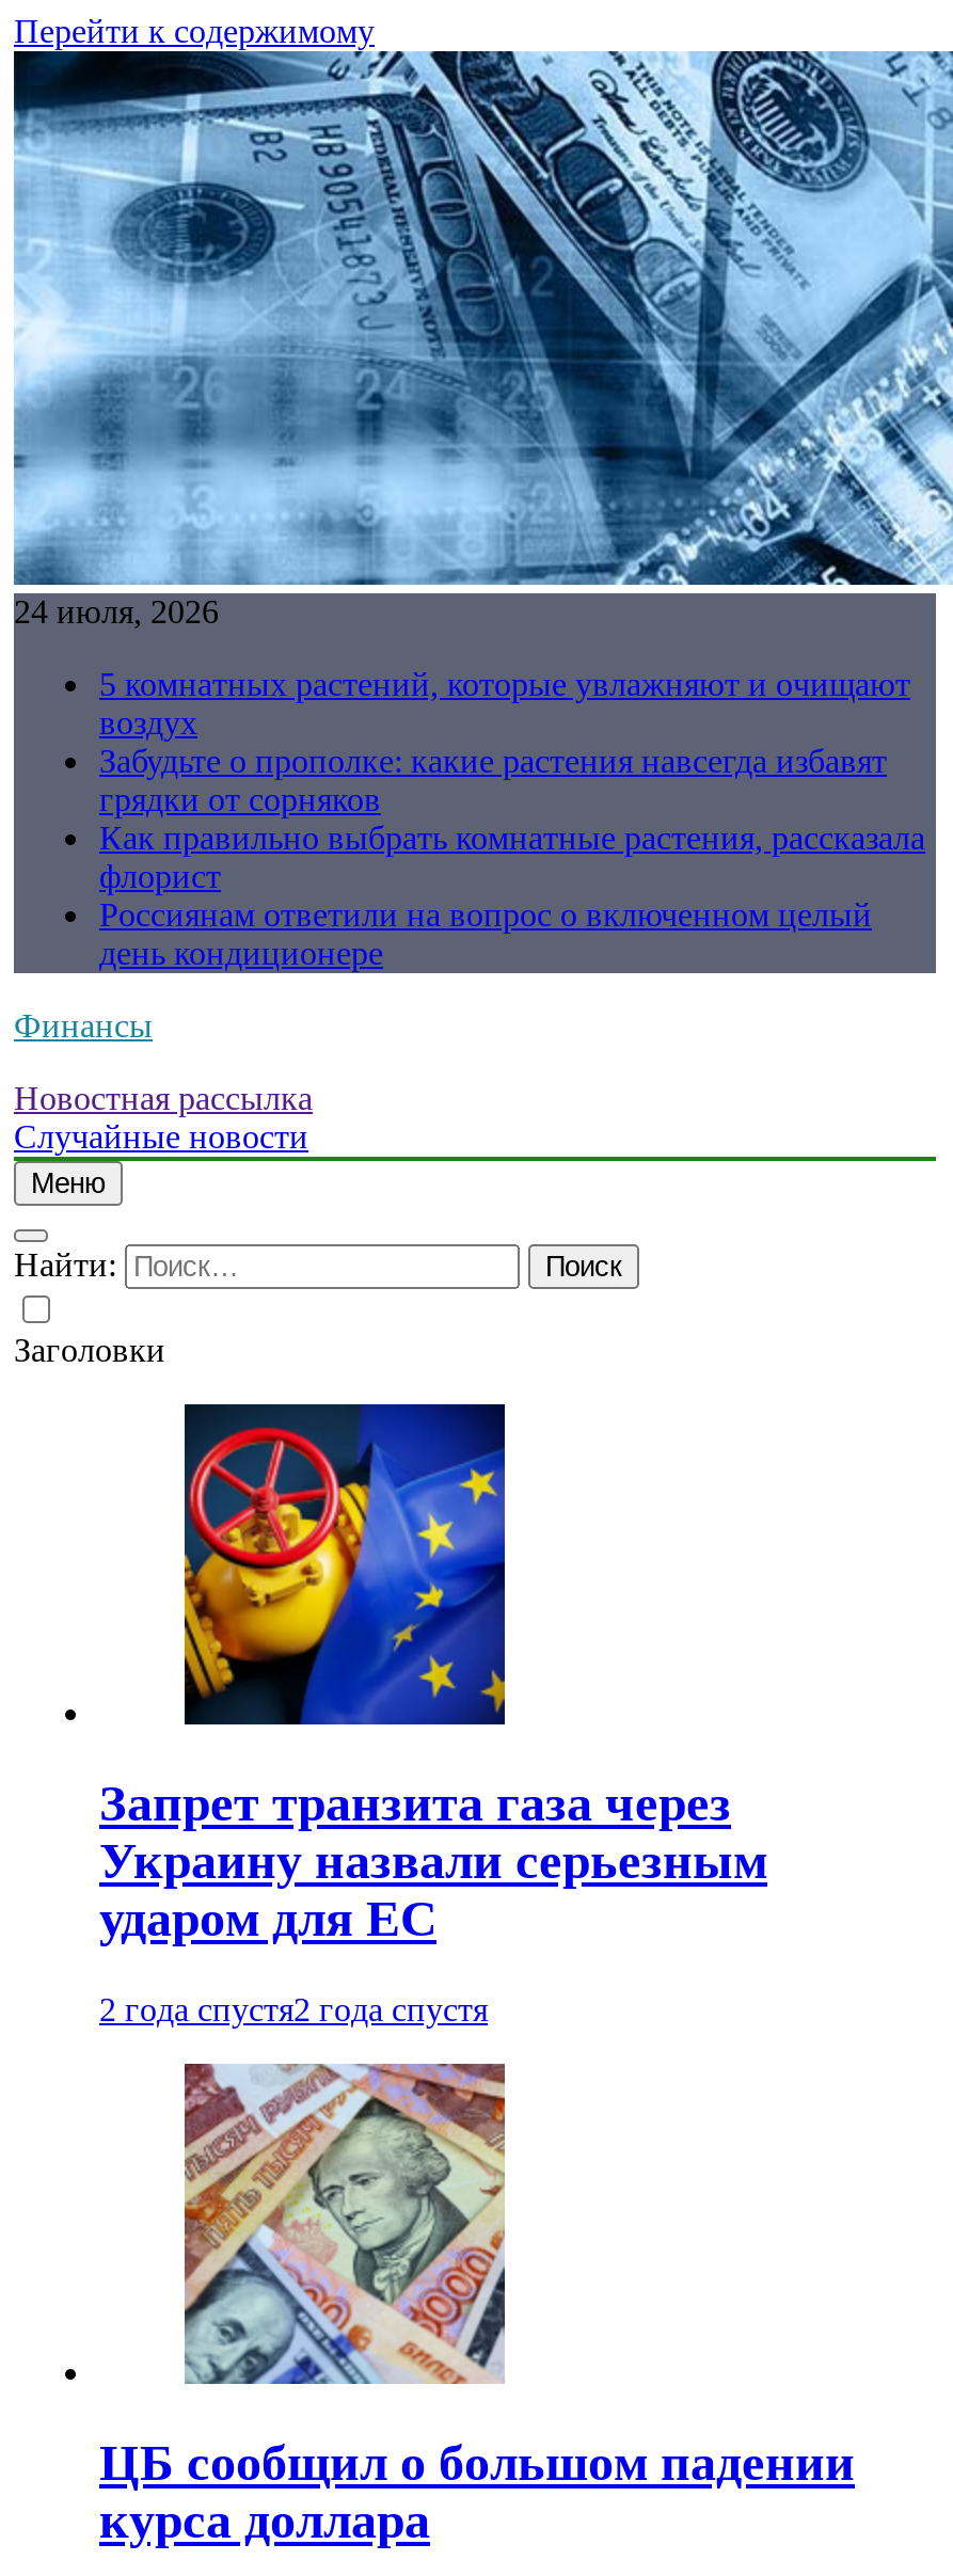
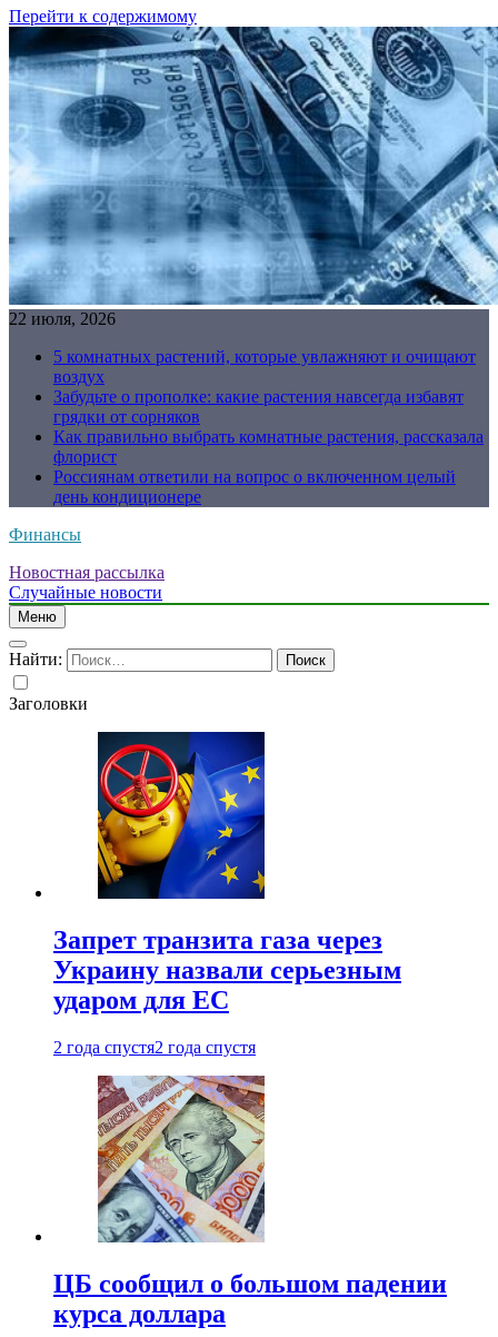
- 24 июля, 2026
+ 22 июля, 2026
